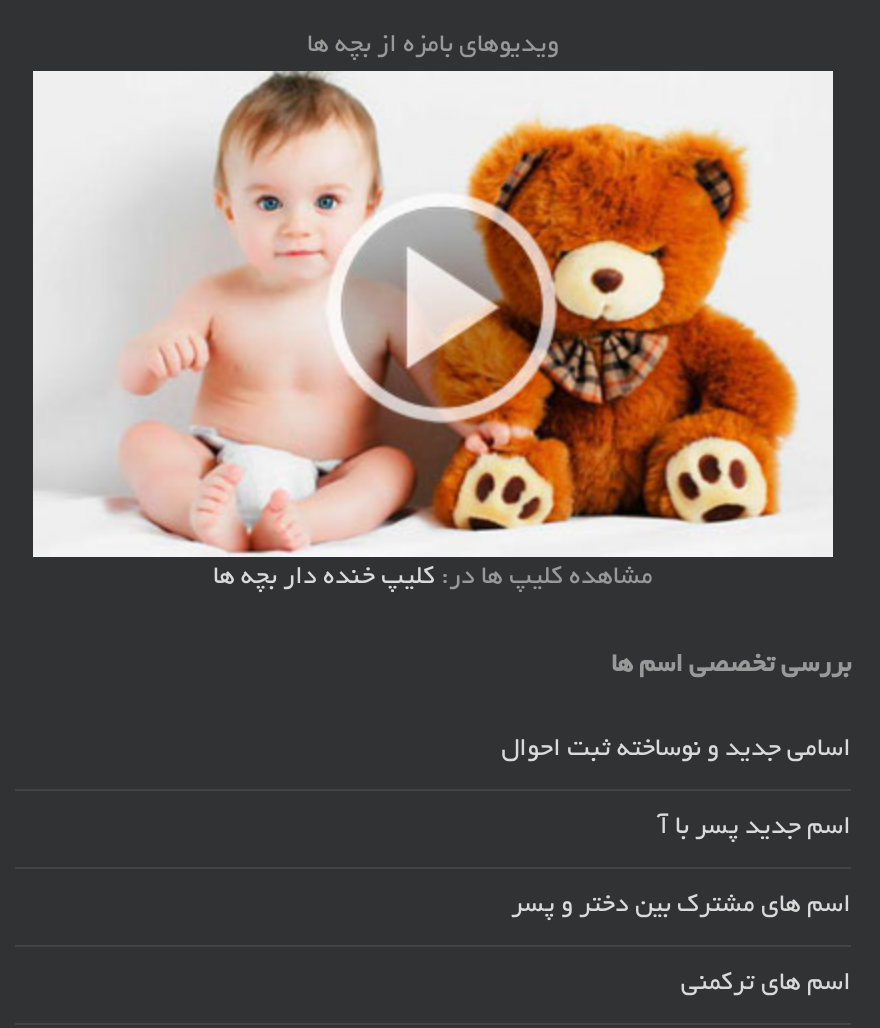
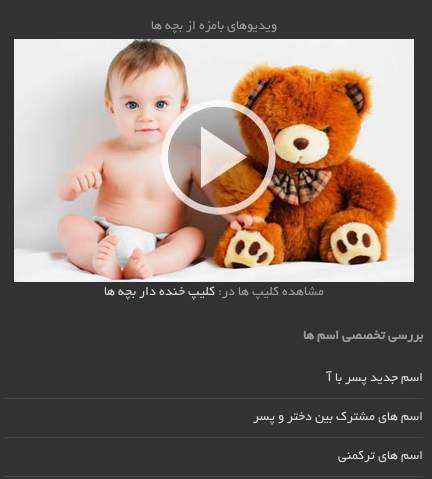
- اسامی جدید و نوساخته ثبت احوال
